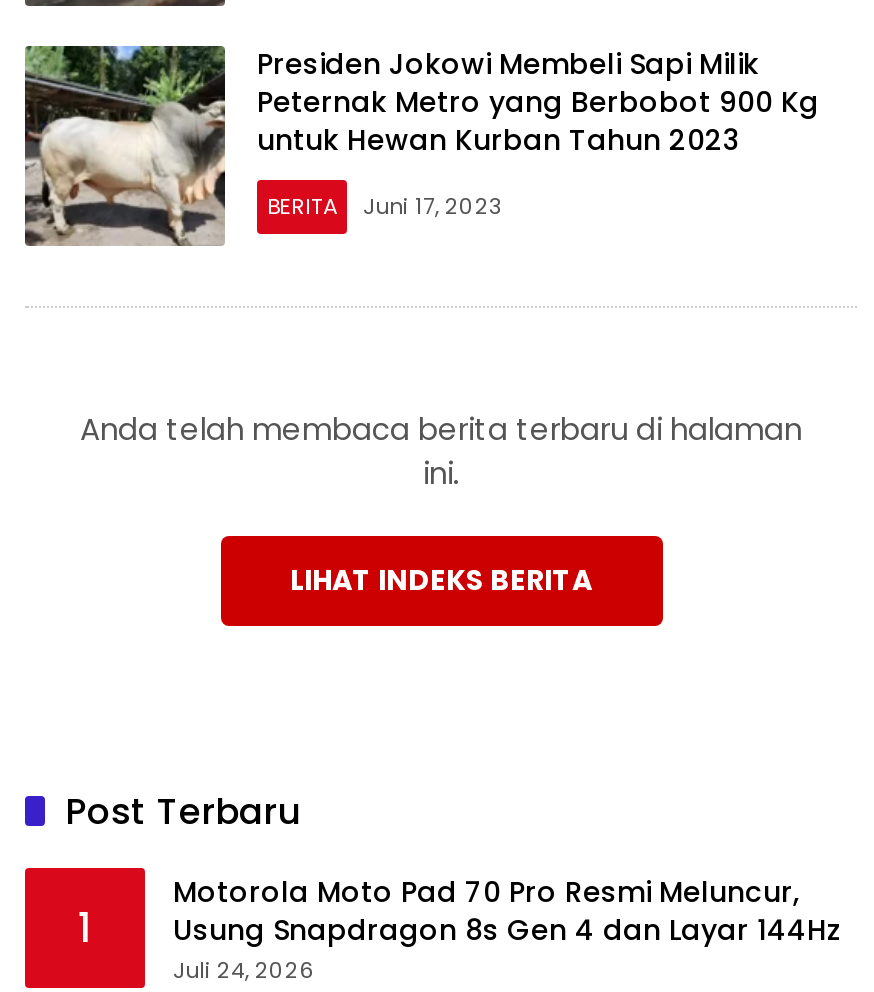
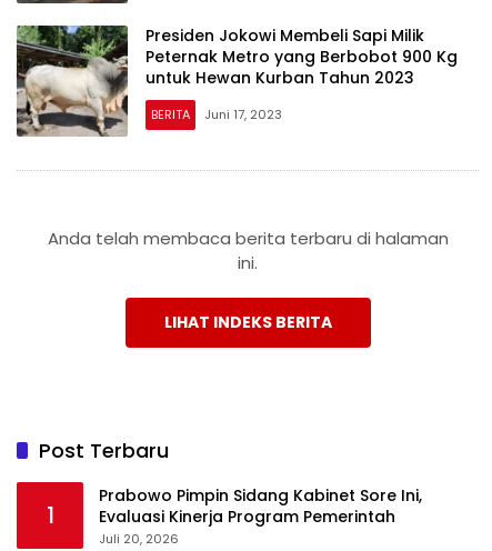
- Motorola Moto Pad 70 Pro Resmi Meluncur,
- Usung Snapdragon 8s Gen 4 dan Layar 144Hz
- Juli 24, 2026
+ Prabowo Pimpin Sidang Kabinet Sore Ini,
+ Evaluasi Kinerja Program Pemerintah
+ Juli 20, 2026
